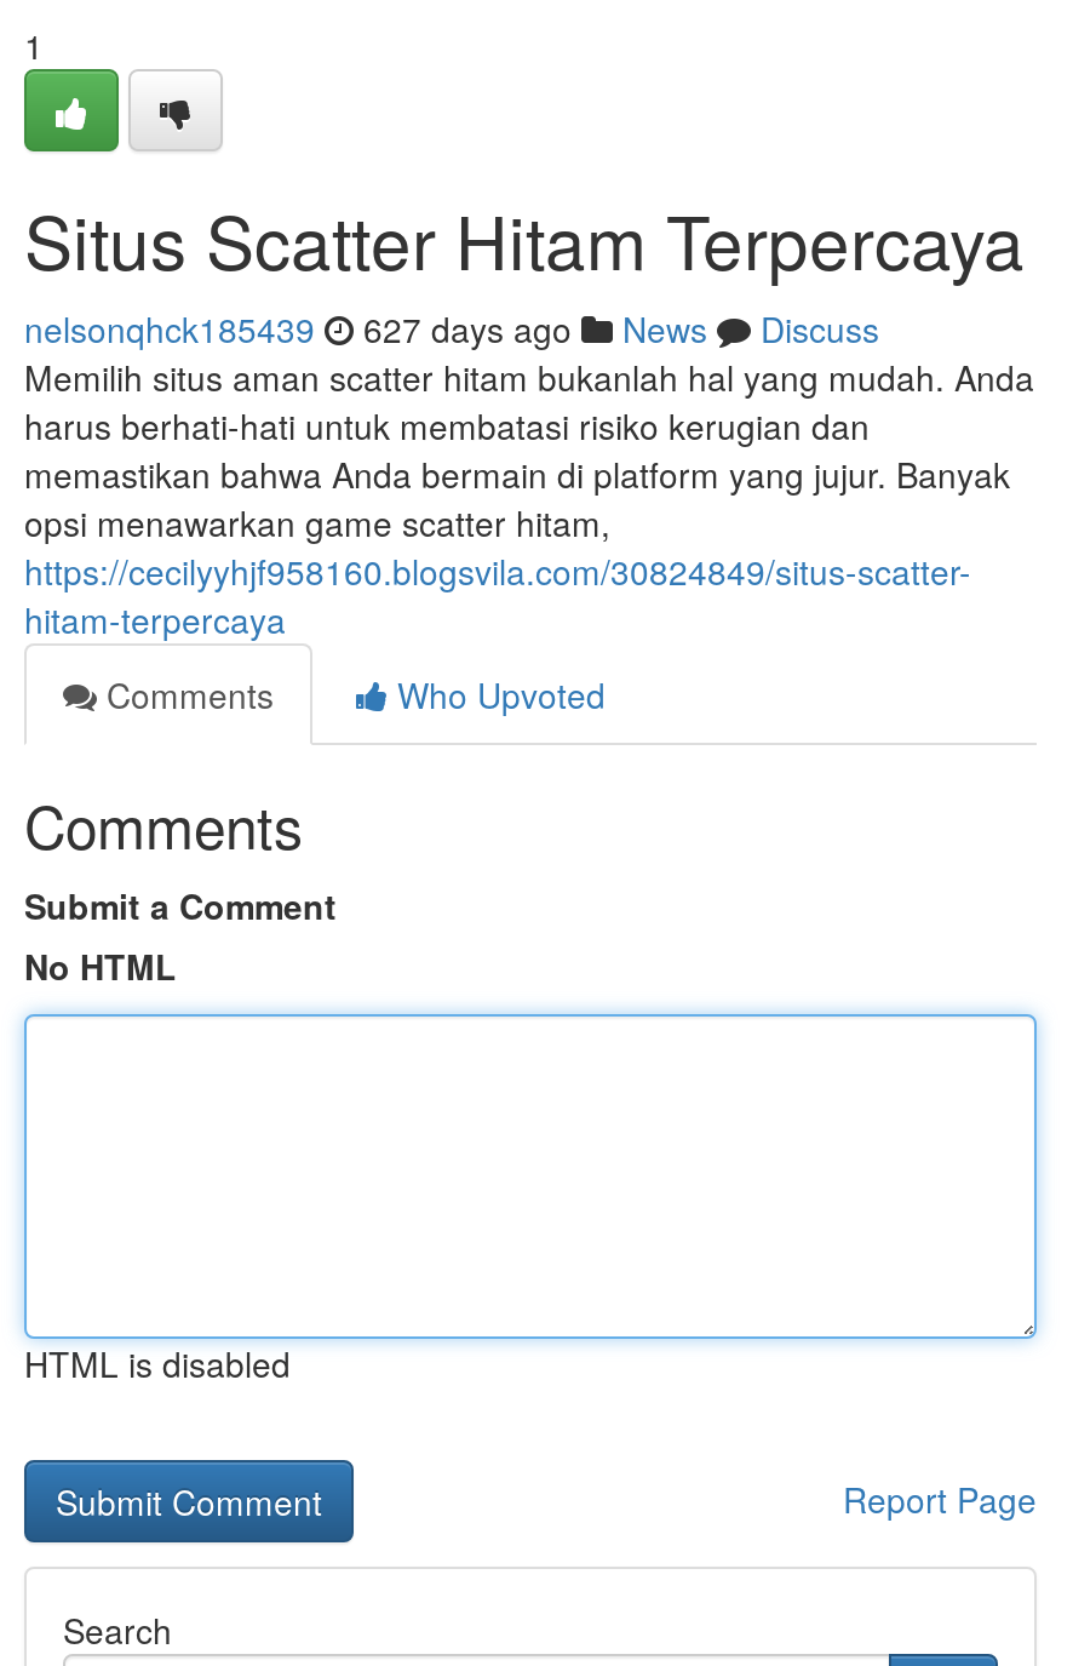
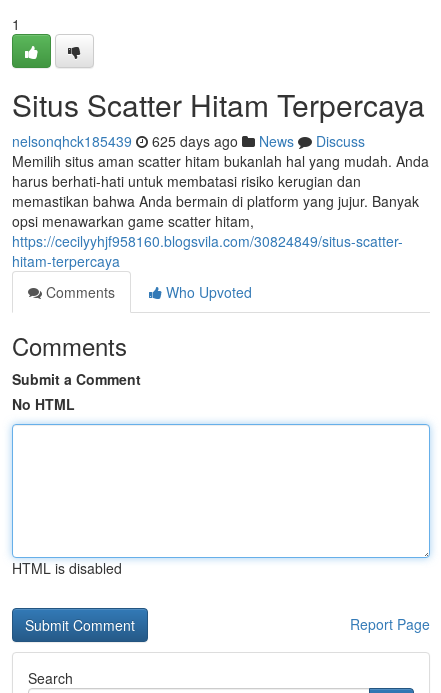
- nelsonqhck185439 627 days ago News Discuss
+ nelsonqhck185439 625 days ago News Discuss
